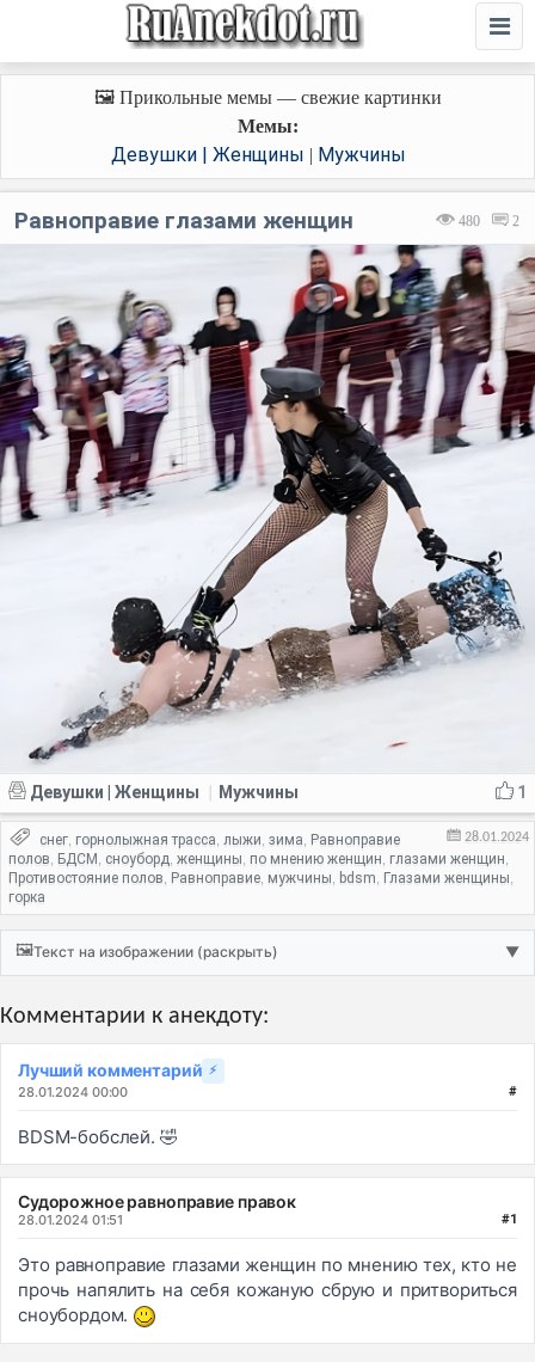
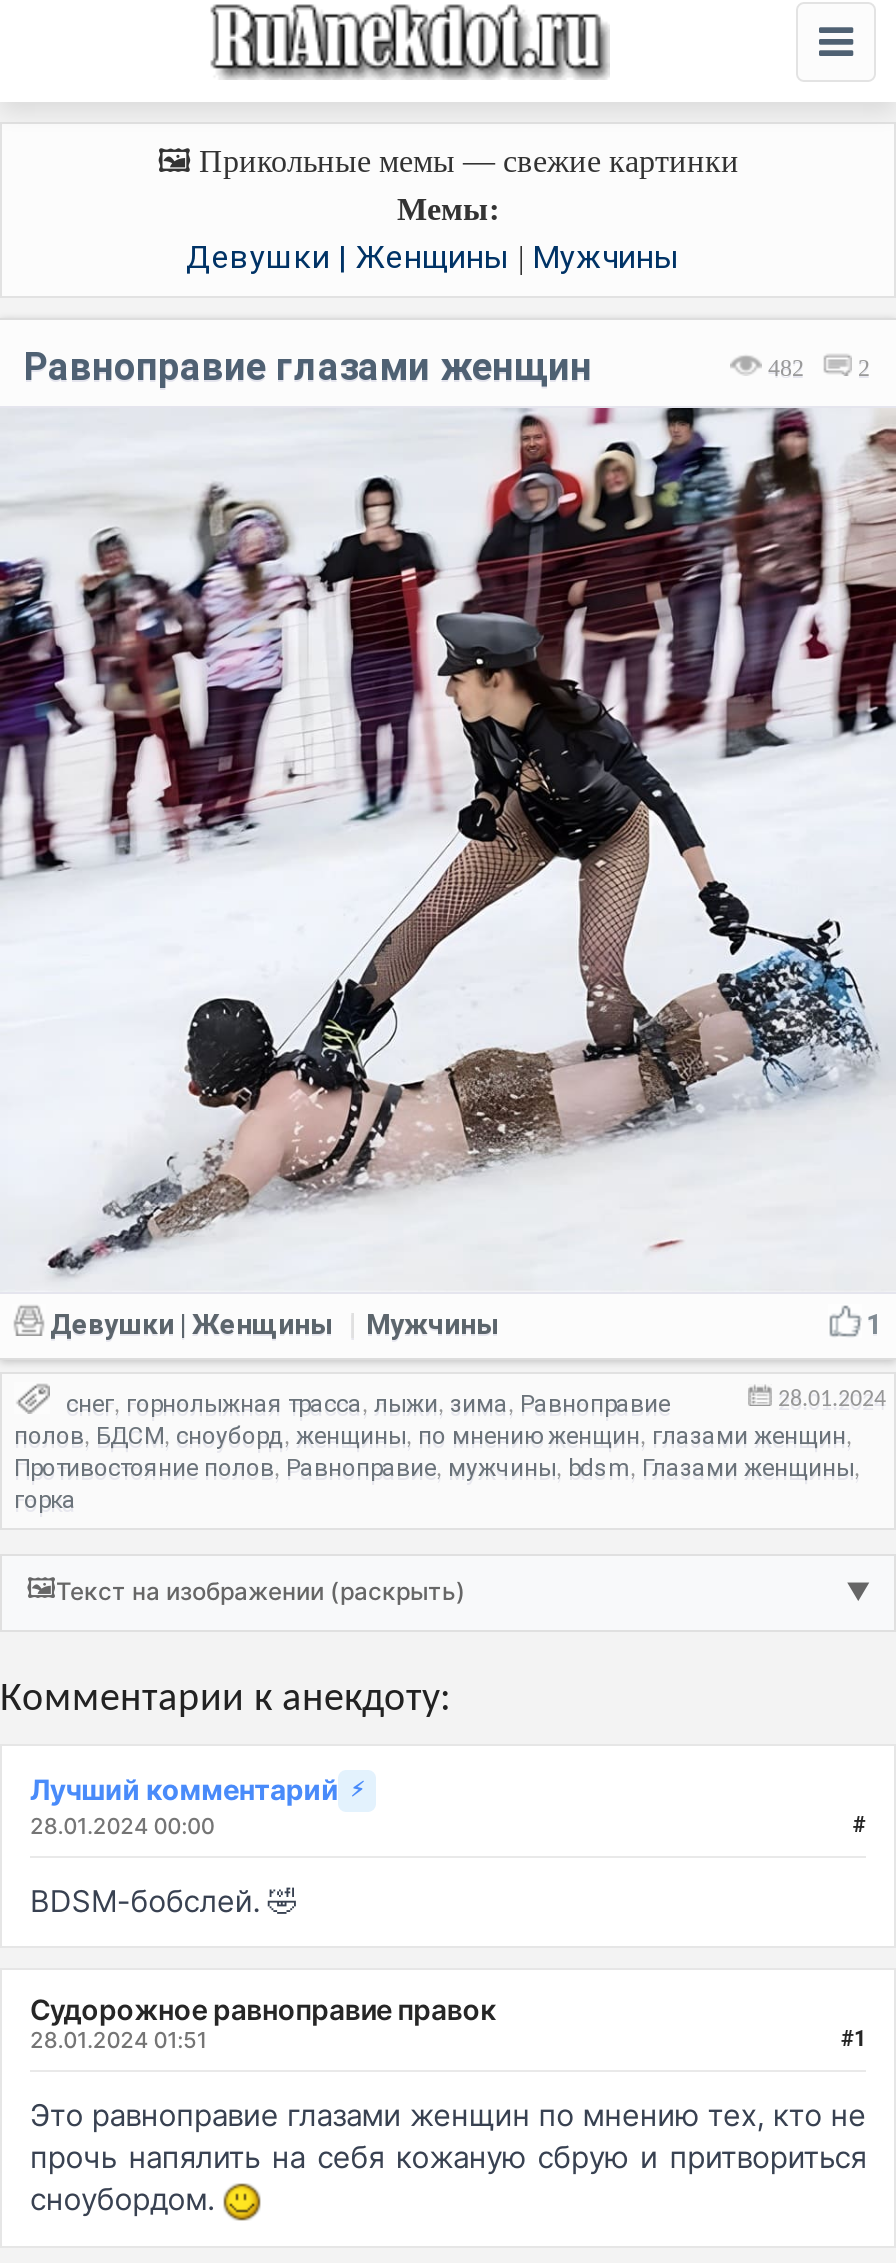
- 480 2
+ 482 2
